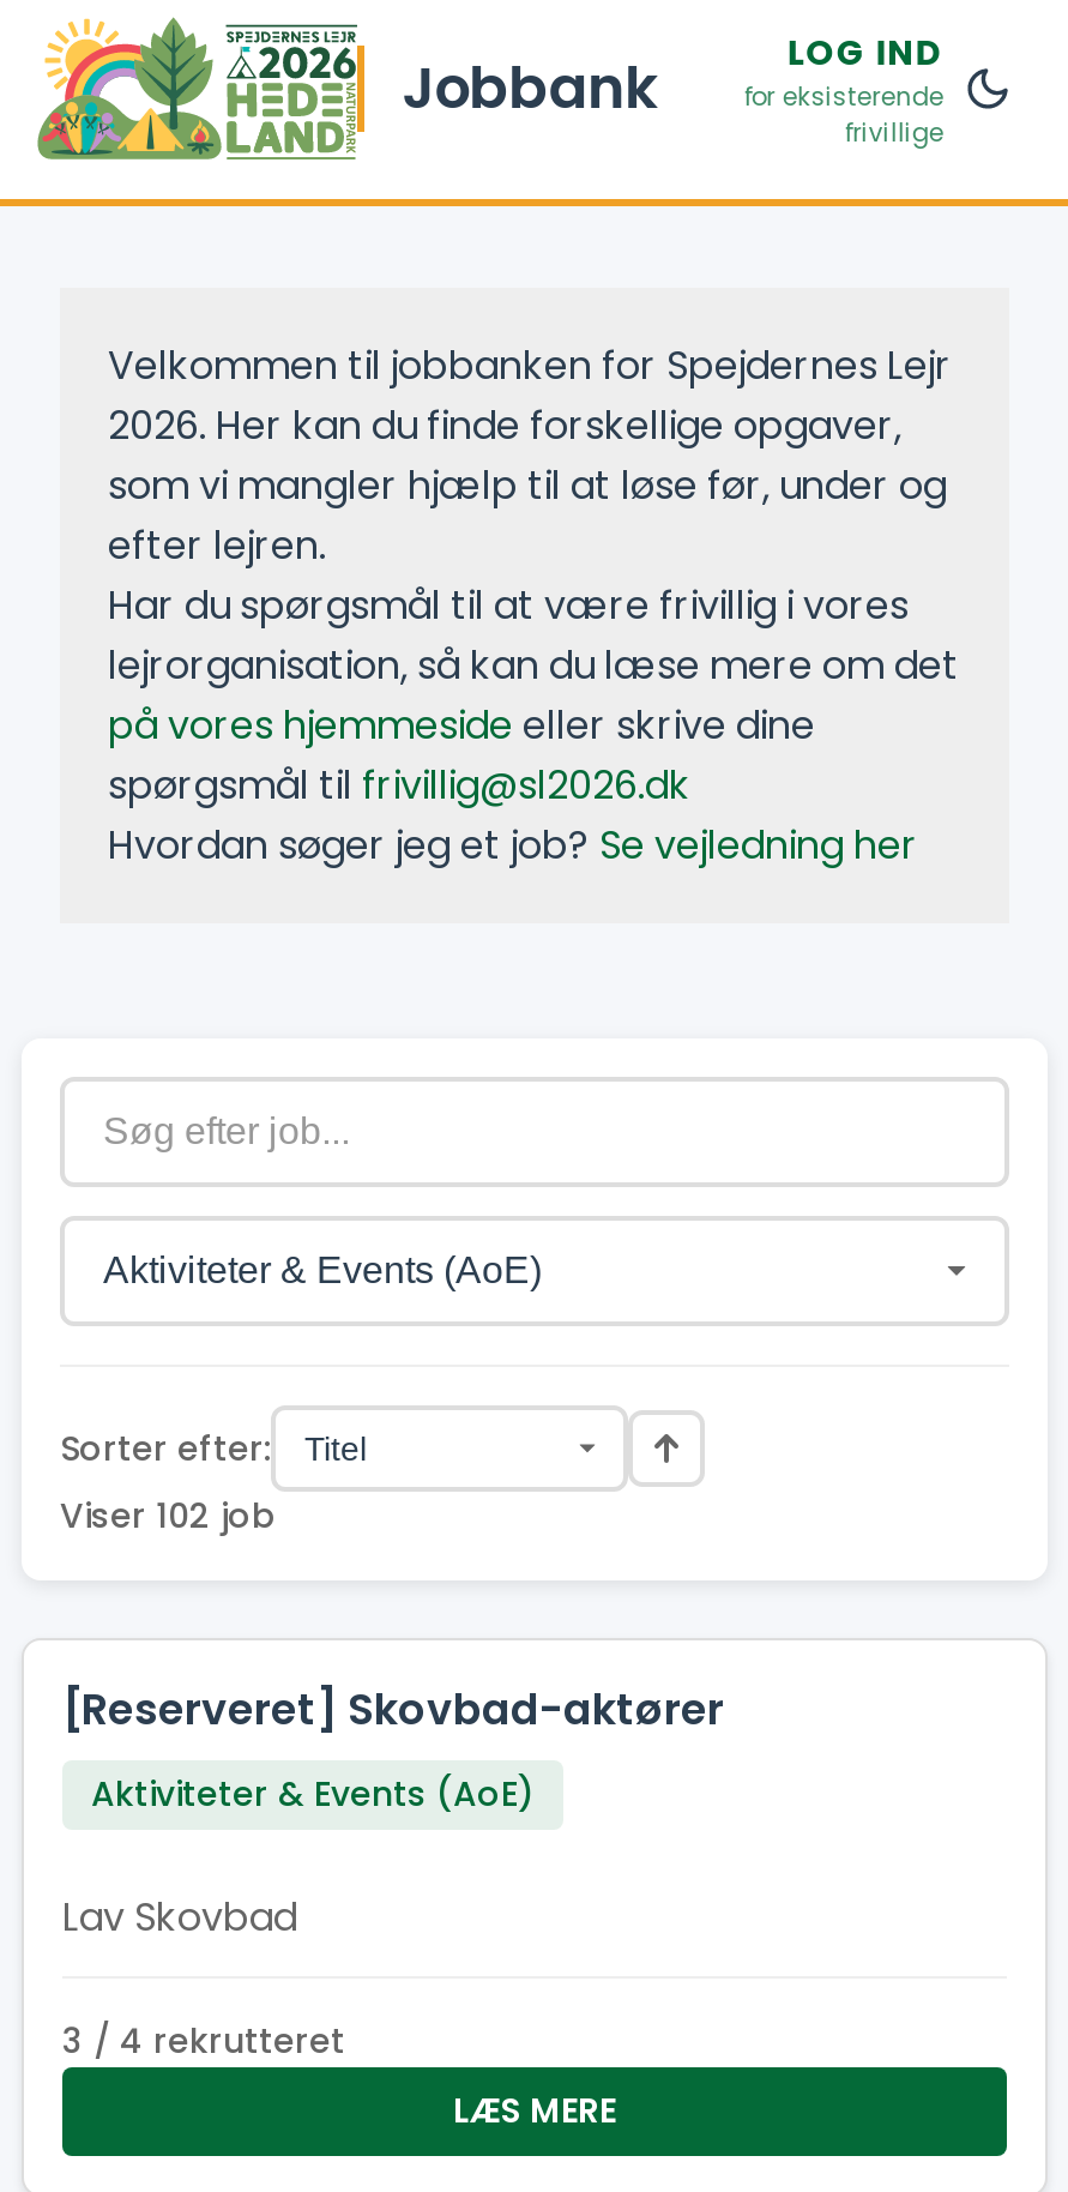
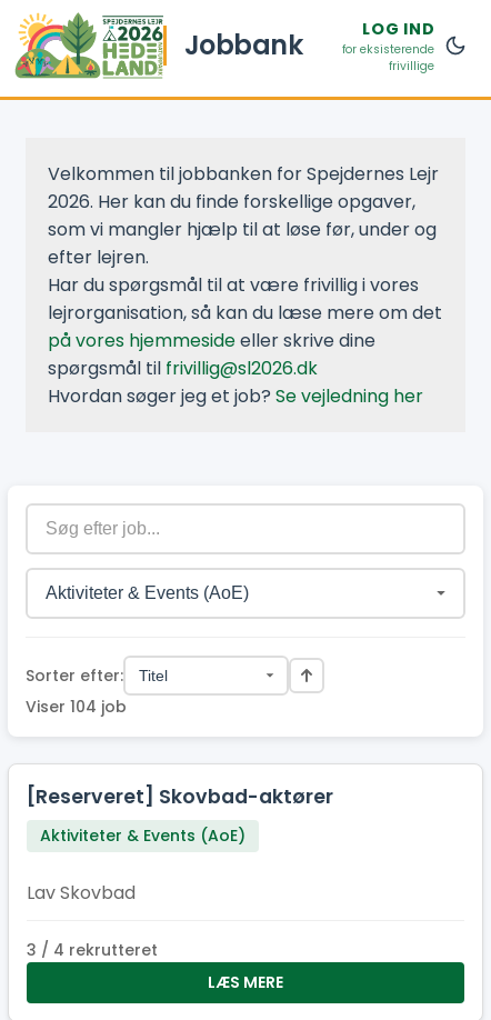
- Viser 102 job
+ Viser 104 job
